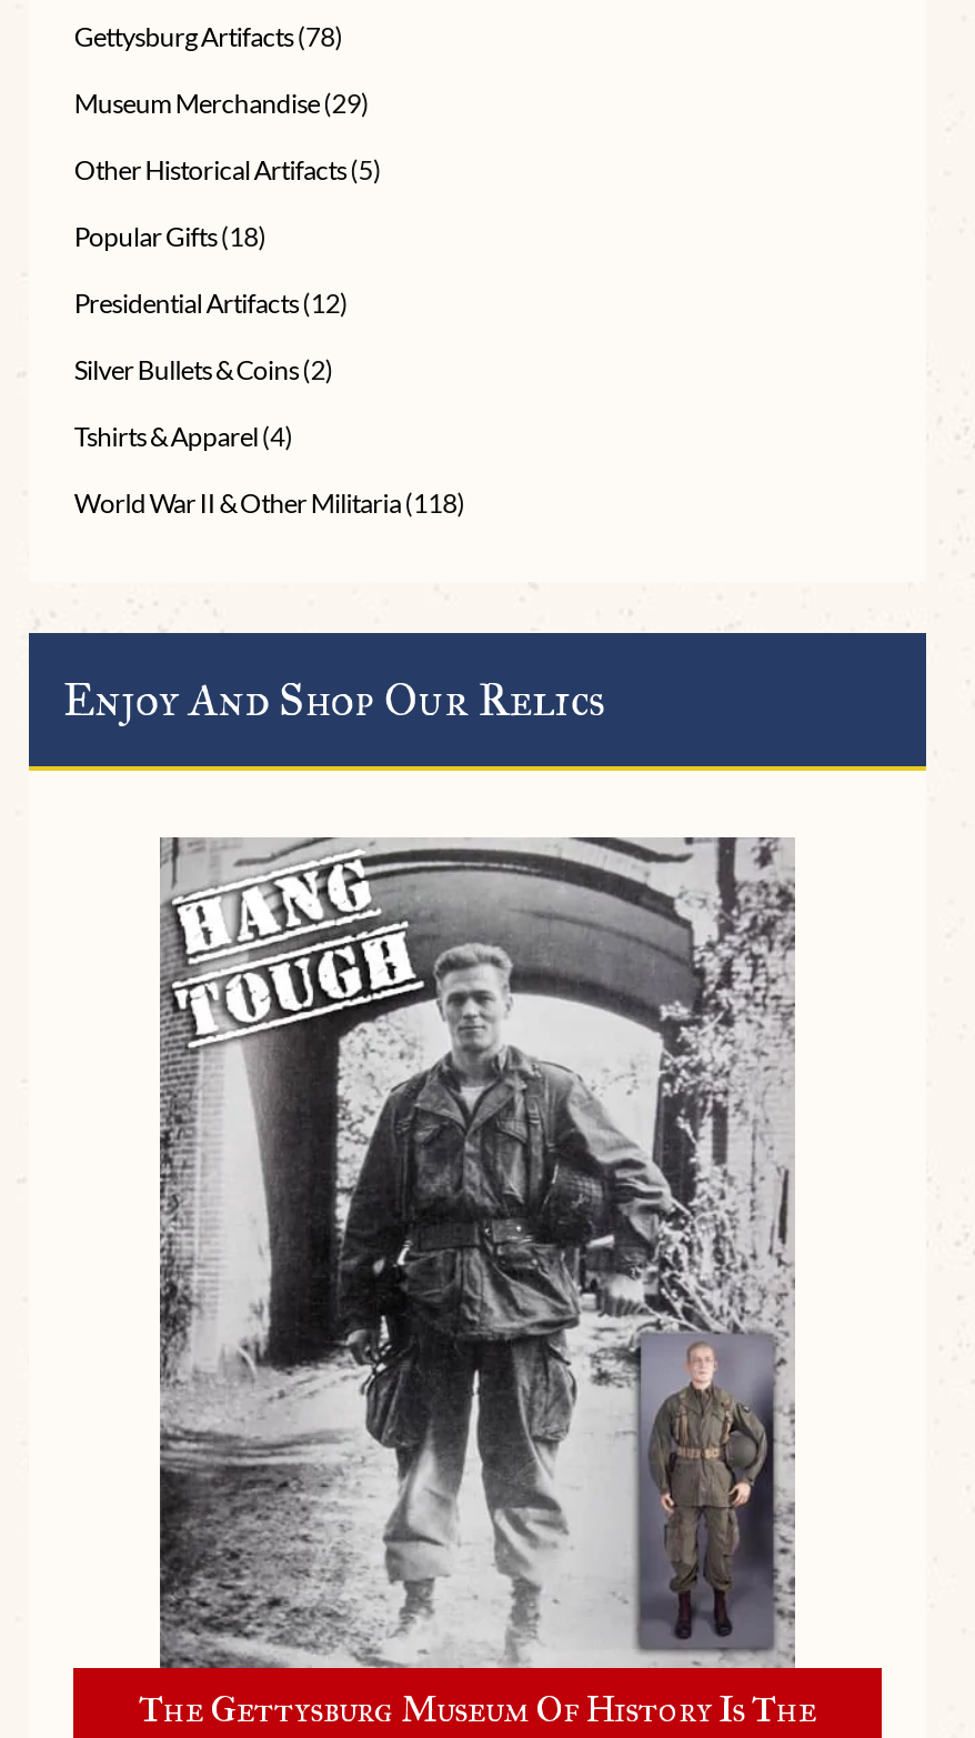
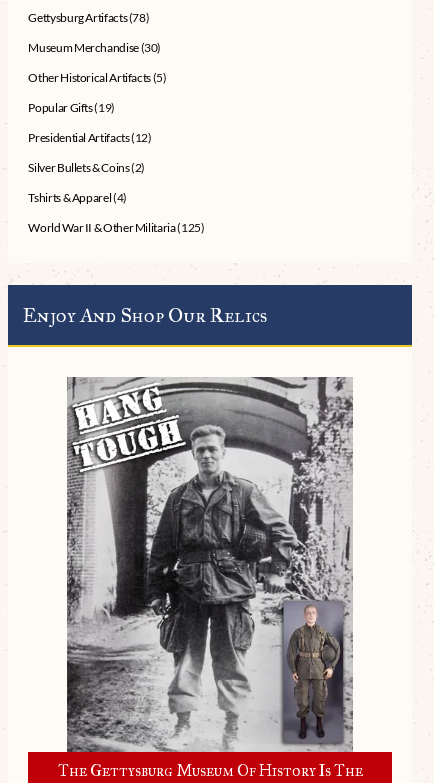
- Museum Merchandise (29)
+ Museum Merchandise (30)

- Popular Gifts (18)
+ Popular Gifts (19)

- World War II & Other Militaria (118)
+ World War II & Other Militaria (125)
